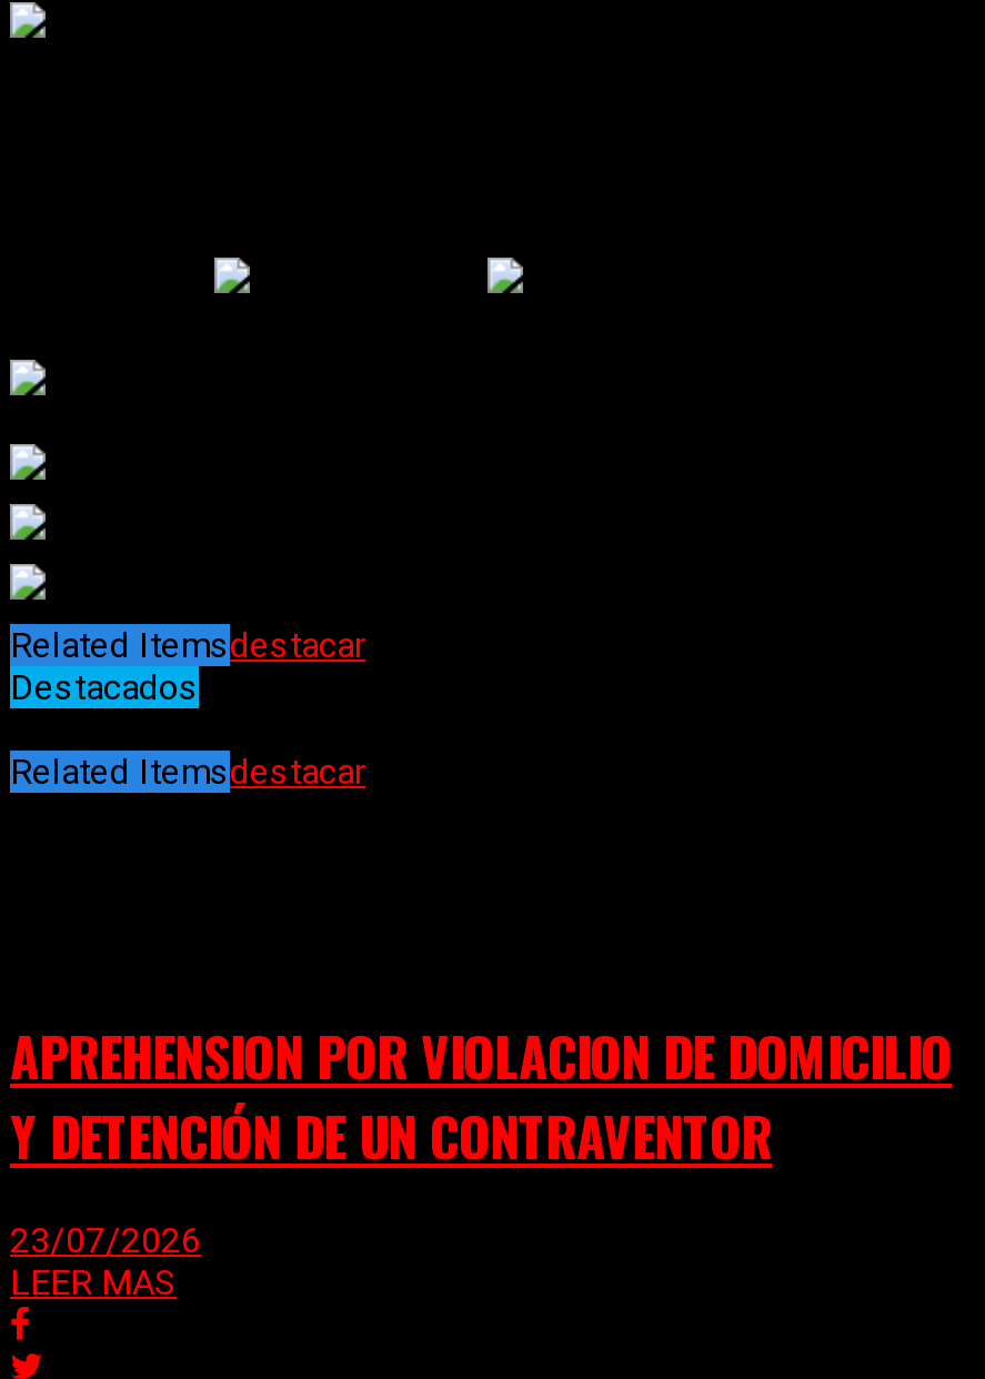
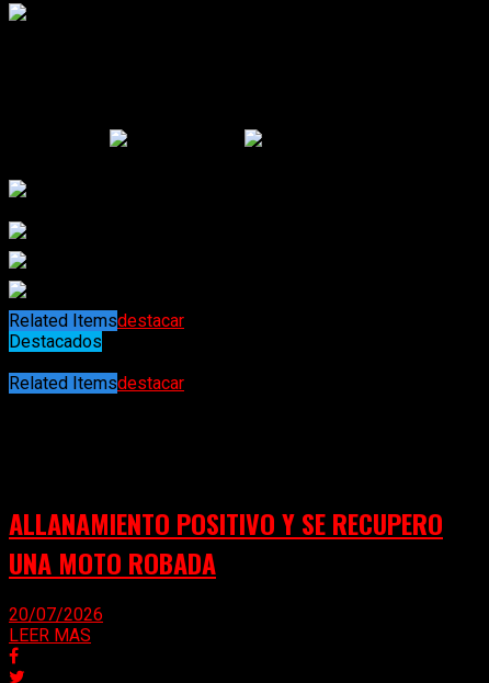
- APREHENSION POR VIOLACION DE DOMICILIO
- Y DETENCIÓN DE UN CONTRAVENTOR
+ ALLANAMIENTO POSITIVO Y SE RECUPERO
+ UNA MOTO ROBADA

- 23/07/2026
+ 20/07/2026
